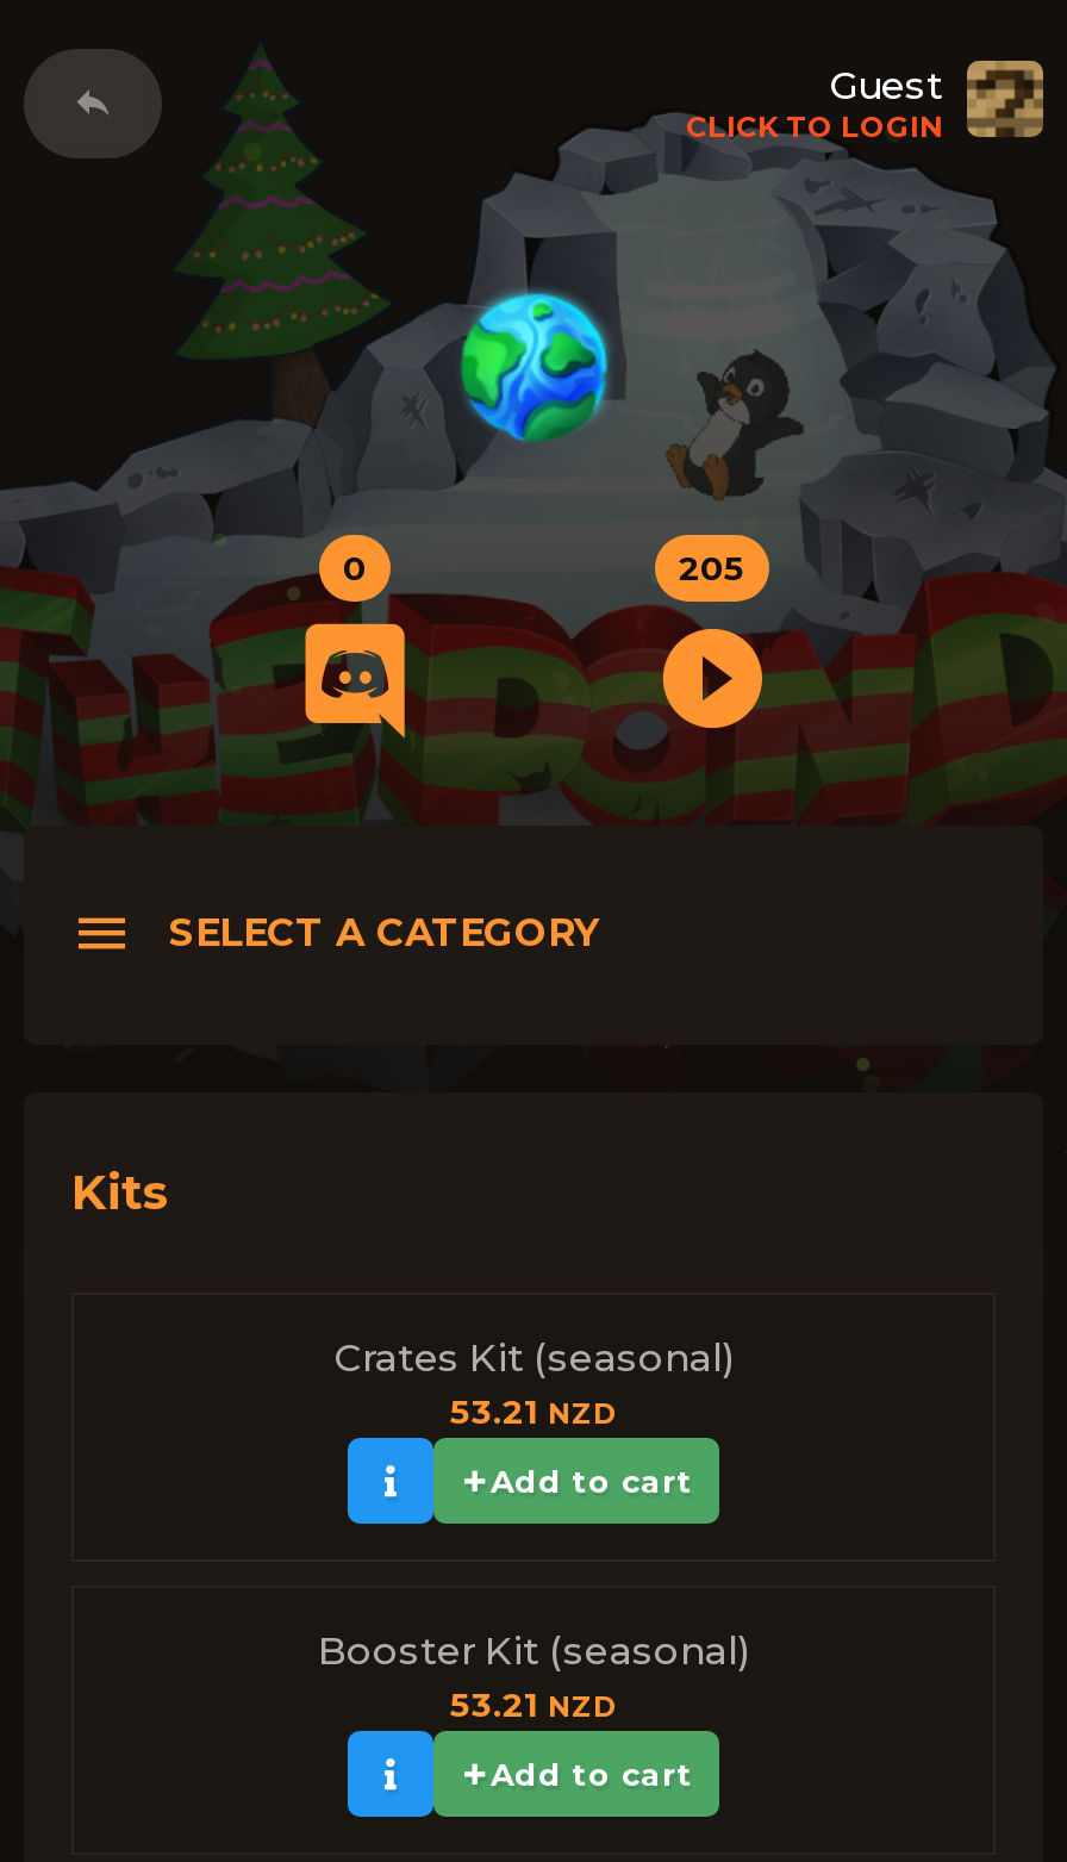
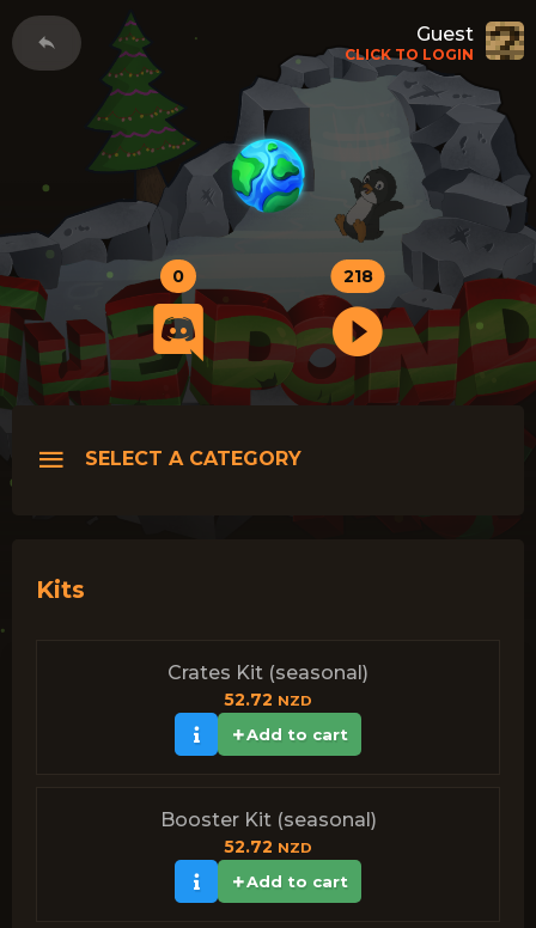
- 205
+ 218

- 53.21 NZD
+ 52.72 NZD

- 53.21 NZD
+ 52.72 NZD
